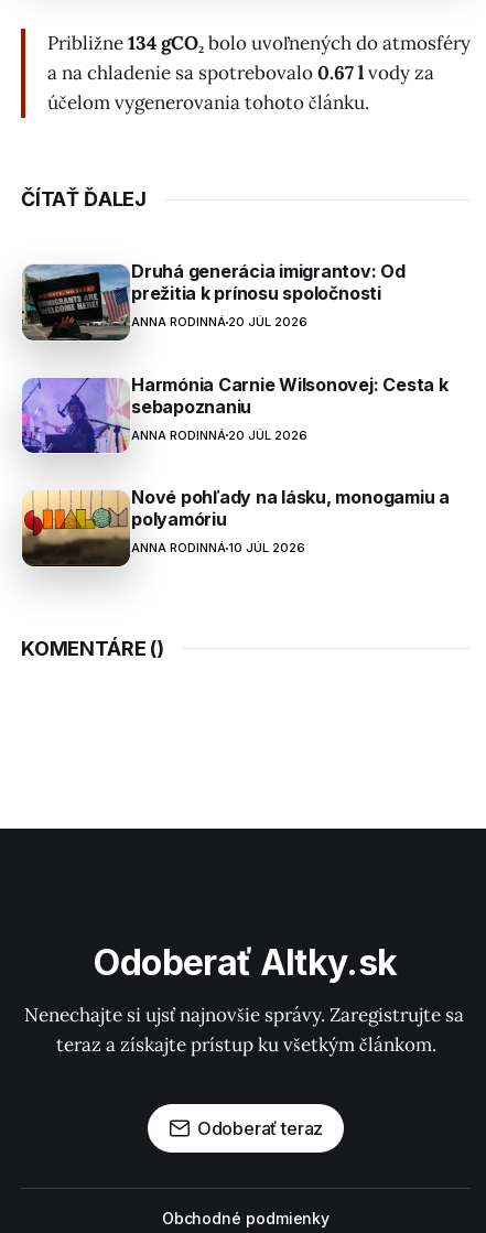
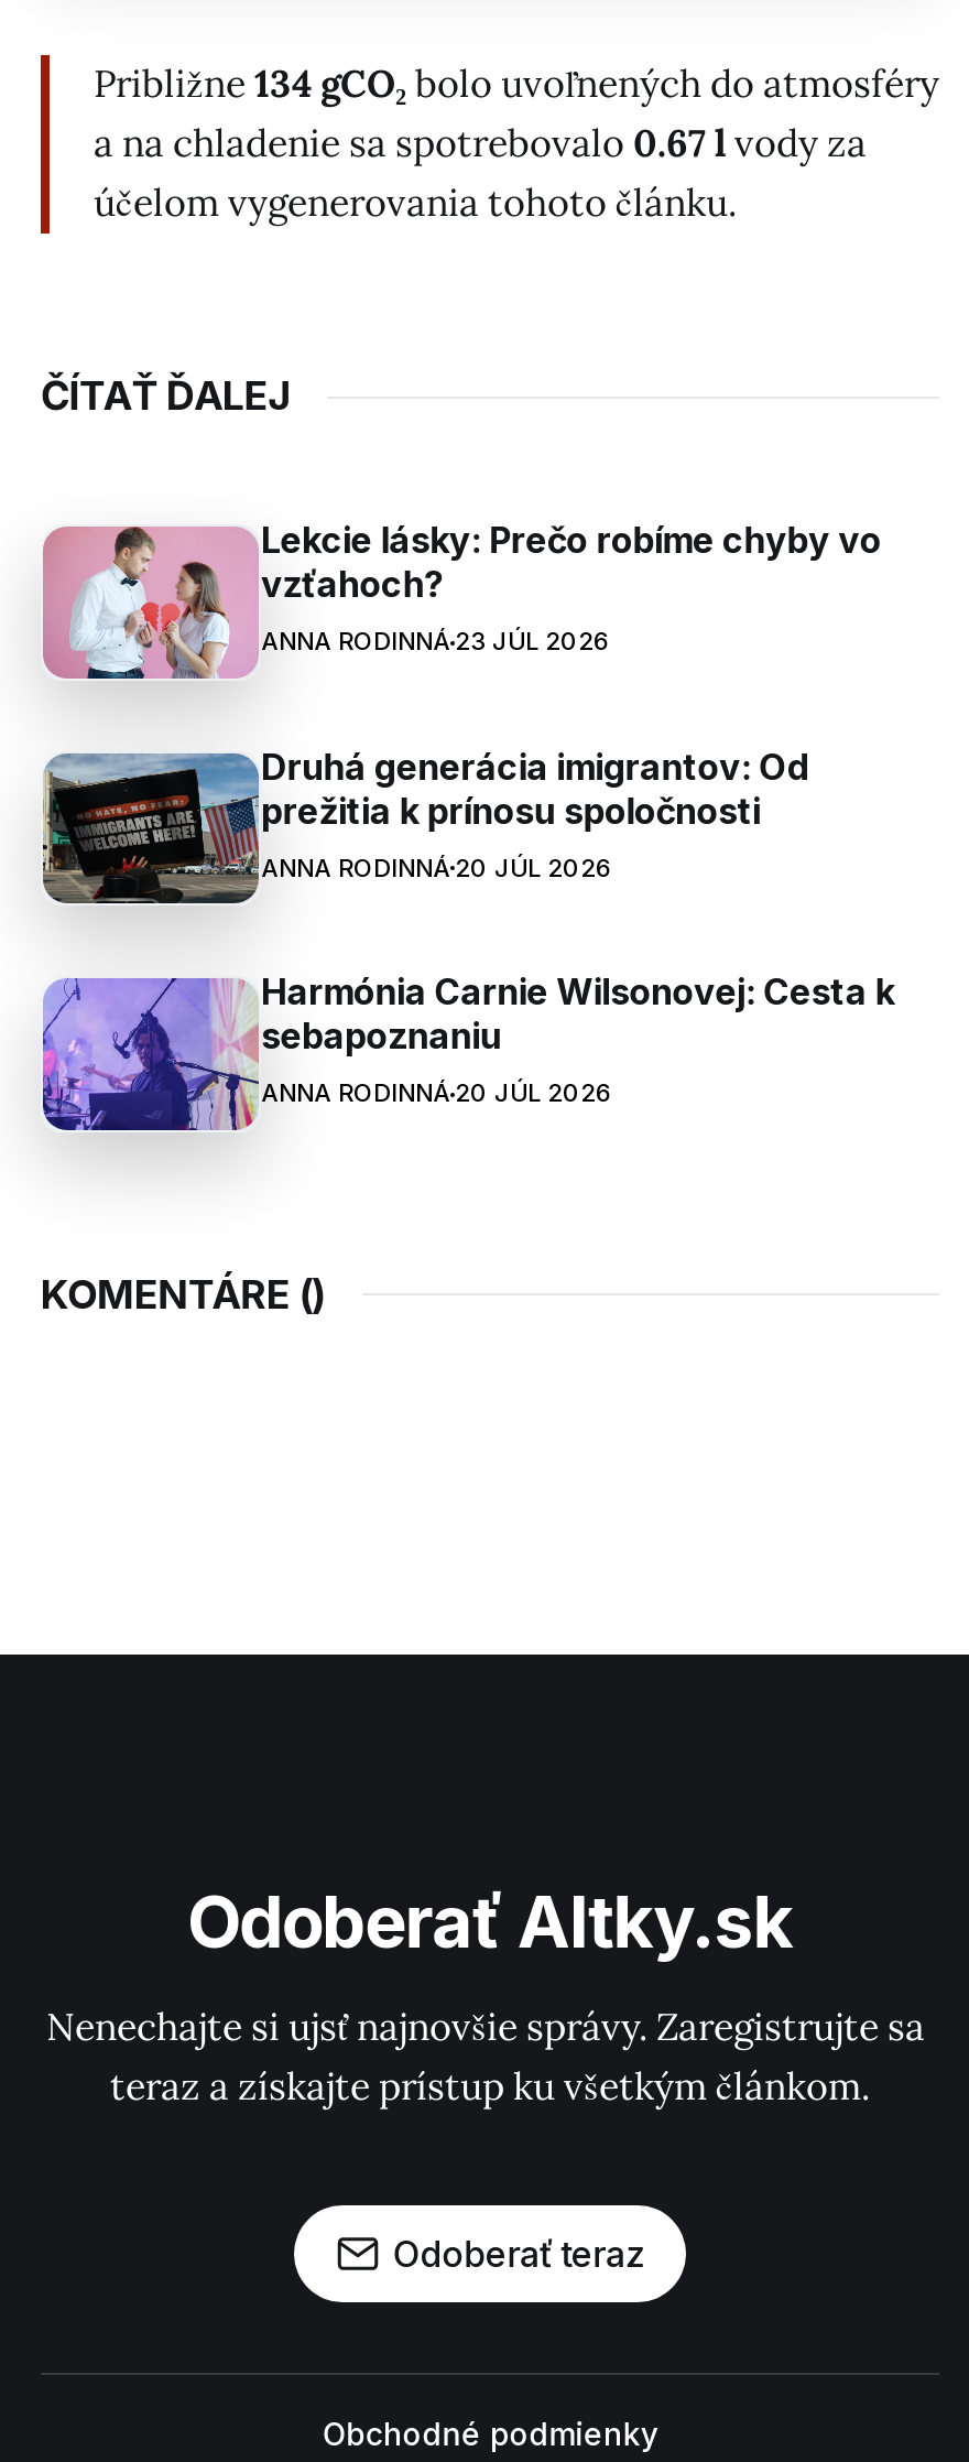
+ [image]
+ Lekcie lásky: Prečo robíme chyby vo
+ vzťahoch?
+ ANNA RODINNÁ 23 JÚL 2026

moved down: [image] | Druhá generácia imigrantov: Od | prežitia k prínosu spoločnosti | ANNA RODINNÁ 20 JÚL 2026 | Harmónia Carnie Wilsonovej: Cesta k | sebapoznaniu | ANNA RODINNÁ 20 JÚL 2026

- [image]
- Nové pohľady na lásku, monogamiu a
- polyamóriu
- ANNA RODINNÁ 10 JÚL 2026
